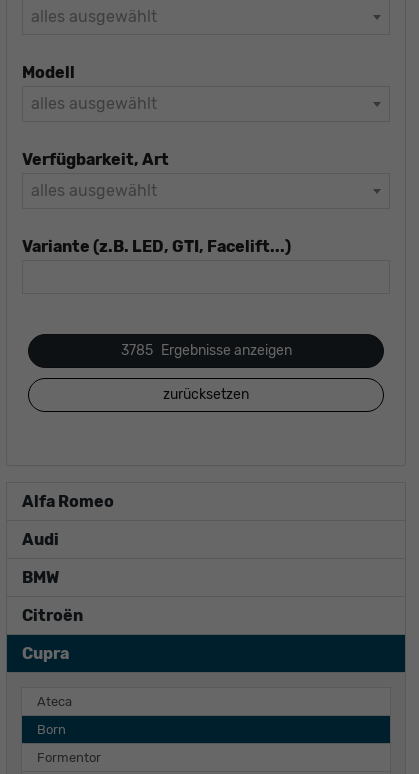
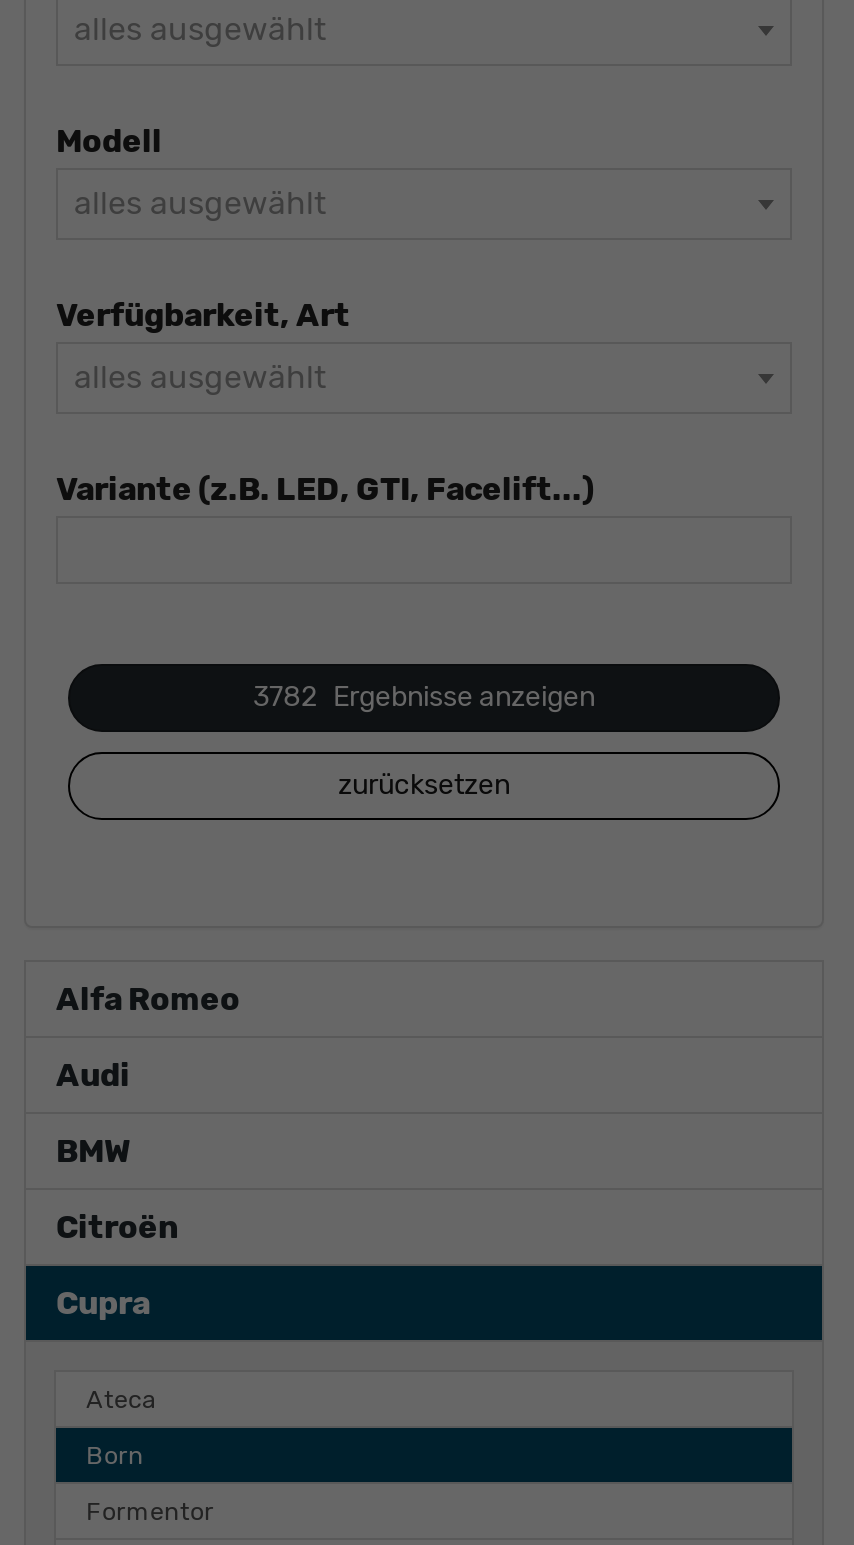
- 3785 Ergebnisse anzeigen
+ 3782 Ergebnisse anzeigen
